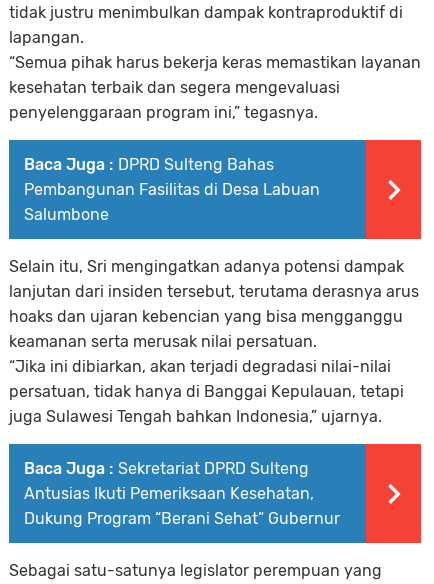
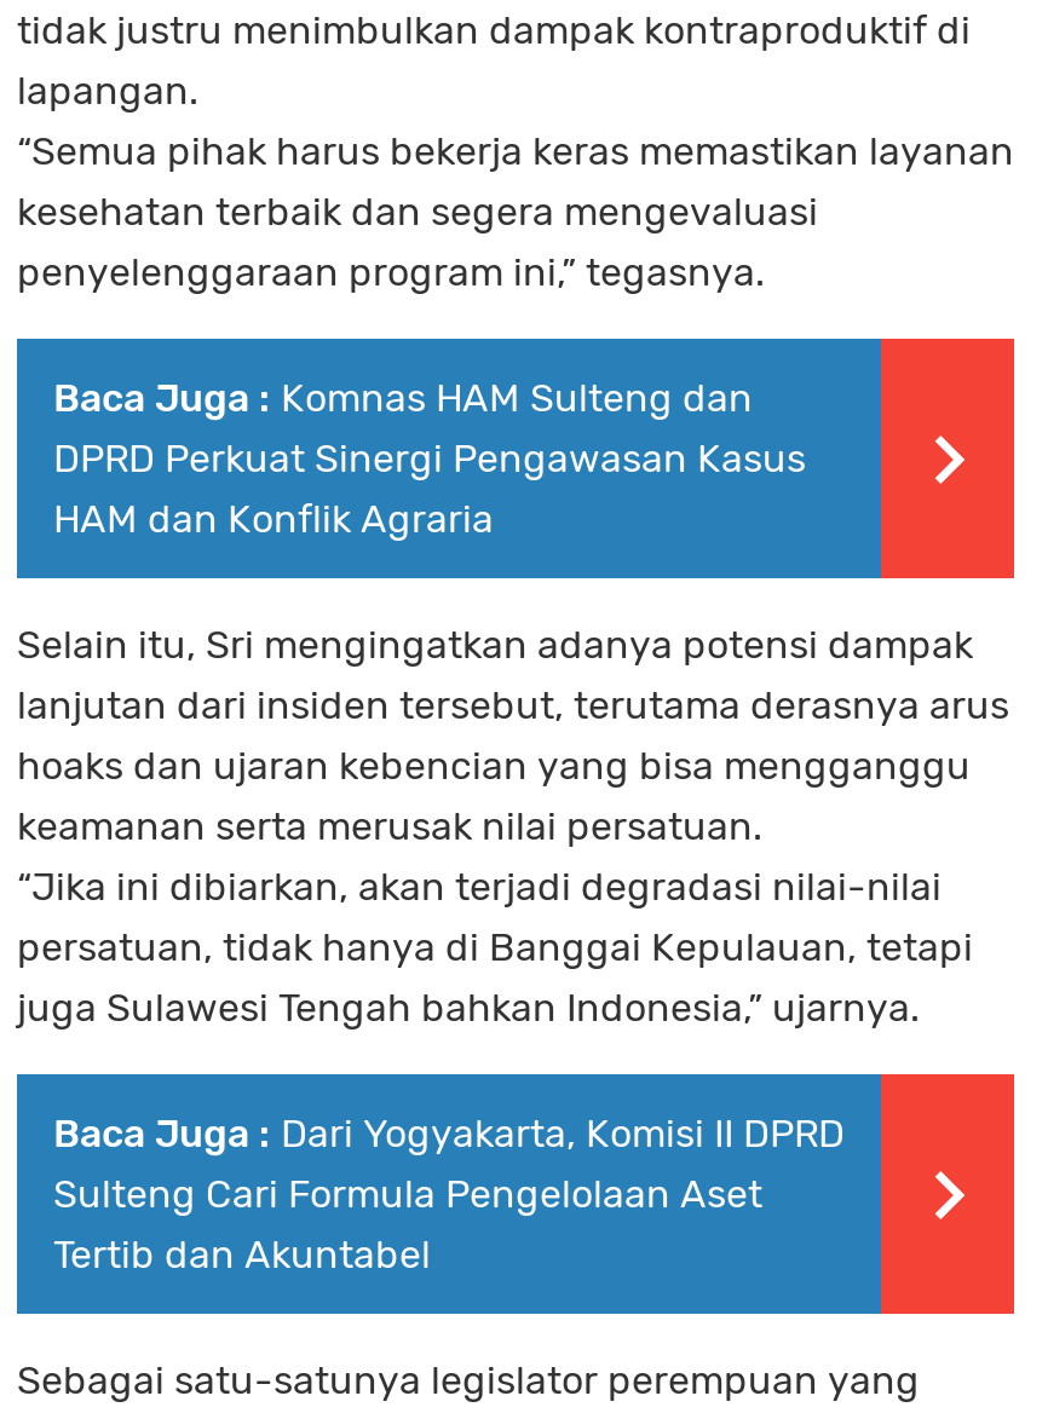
- Baca Juga : DPRD Sulteng Bahas
- Pembangunan Fasilitas di Desa Labuan
- Salumbone
+ Baca Juga : Komnas HAM Sulteng dan
+ DPRD Perkuat Sinergi Pengawasan Kasus
+ HAM dan Konflik Agraria

- Baca Juga : Sekretariat DPRD Sulteng
- Antusias Ikuti Pemeriksaan Kesehatan,
- Dukung Program “Berani Sehat” Gubernur
+ Baca Juga : Dari Yogyakarta, Komisi II DPRD
+ Sulteng Cari Formula Pengelolaan Aset
+ Tertib dan Akuntabel
